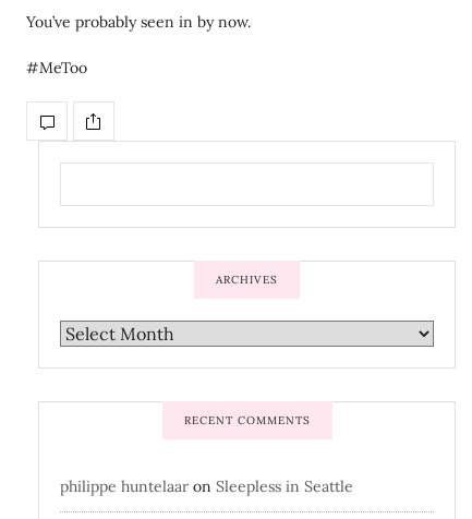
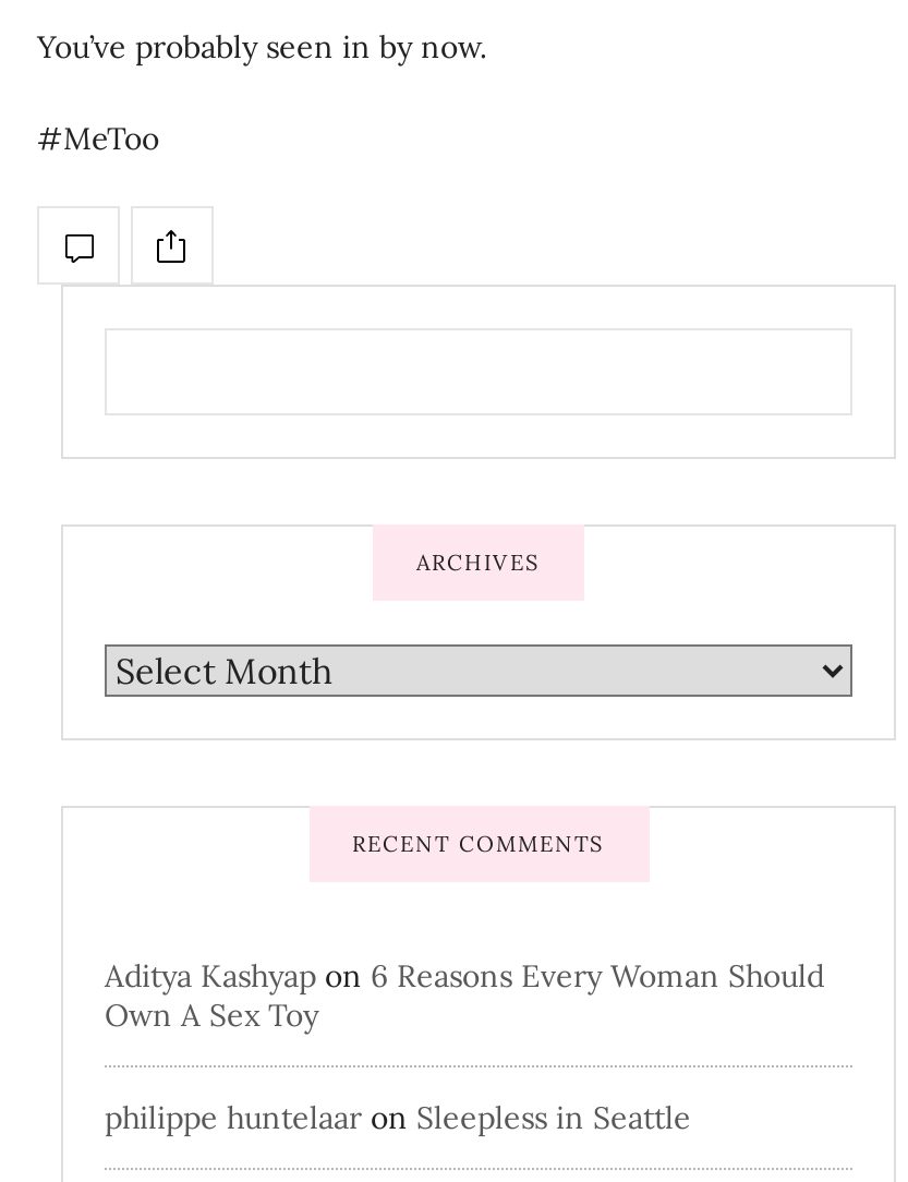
+ Aditya Kashyap on 6 Reasons Every Woman Should
+ Own A Sex Toy
